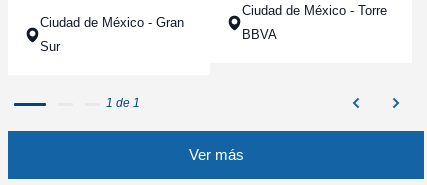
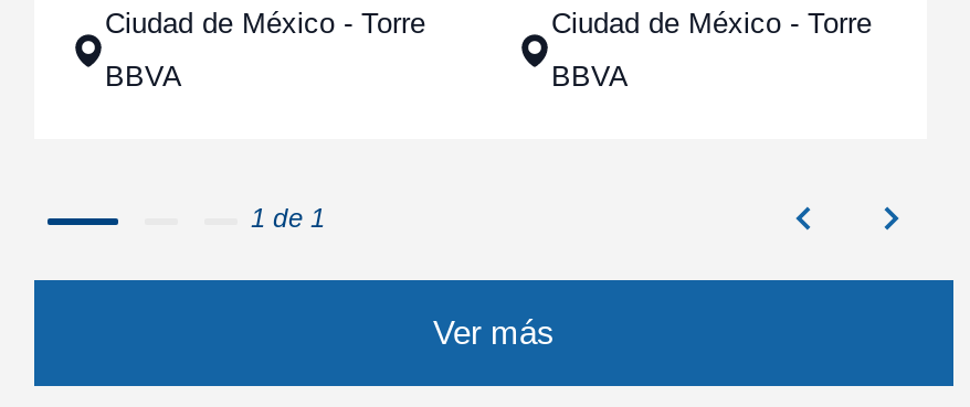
- Ciudad de México - Gran
+ Ciudad de México - Torre

- Sur
+ BBVA
